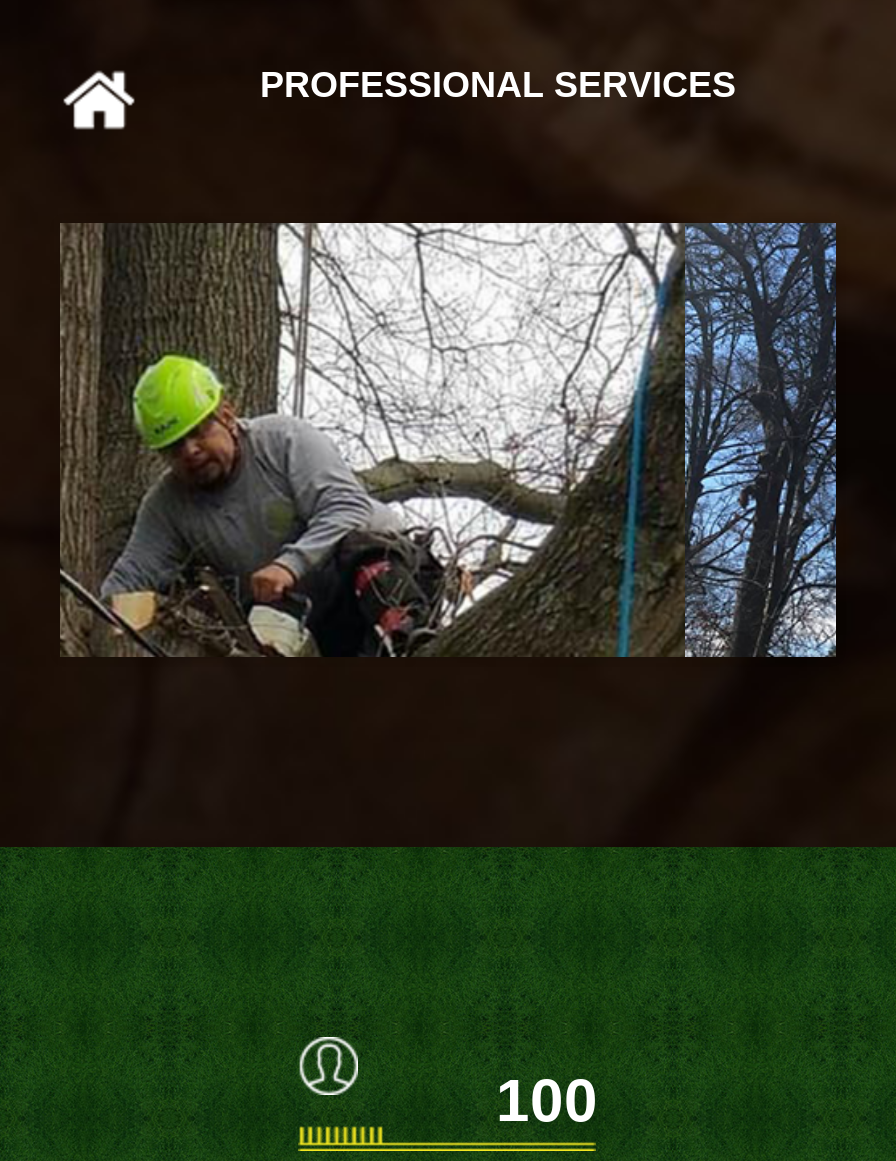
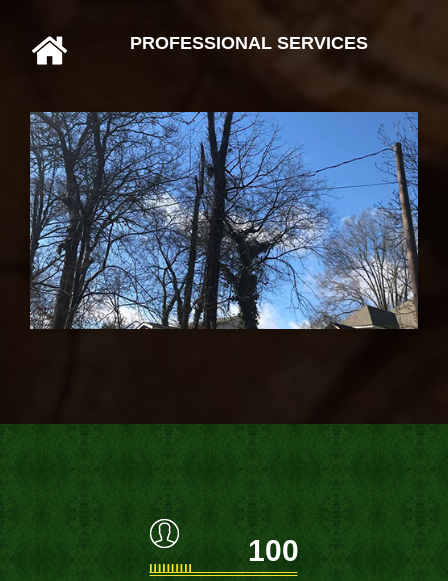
- [image]
+ [image]
